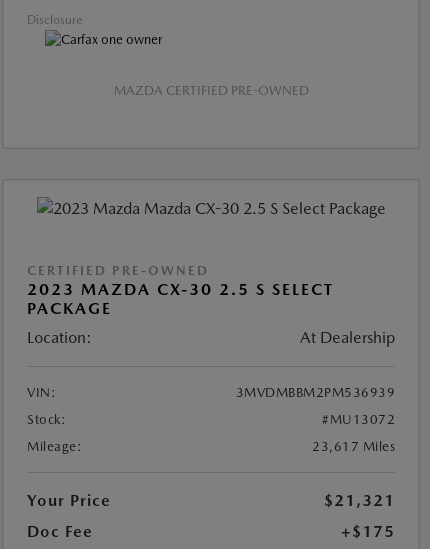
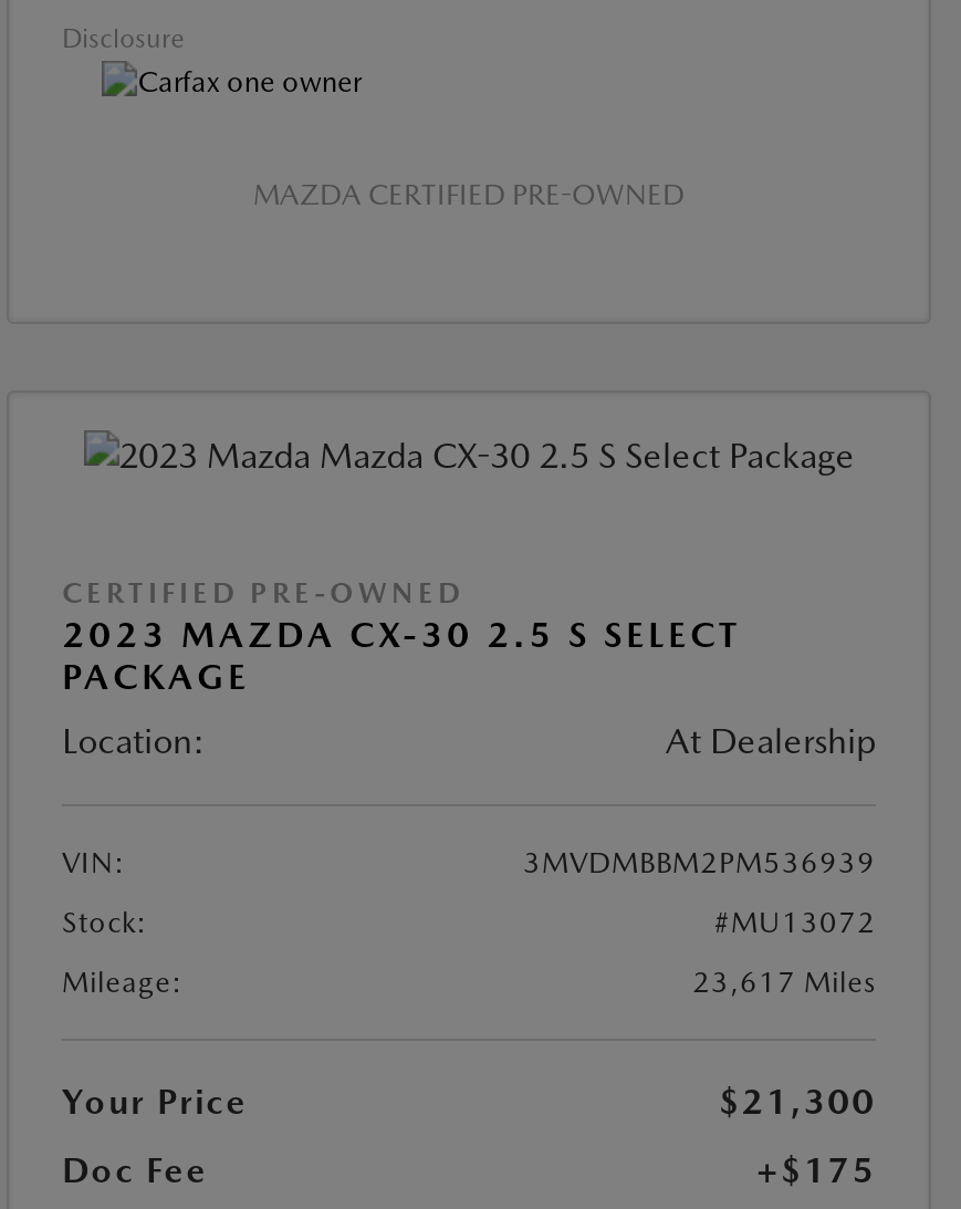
- $21,321
+ $21,300
